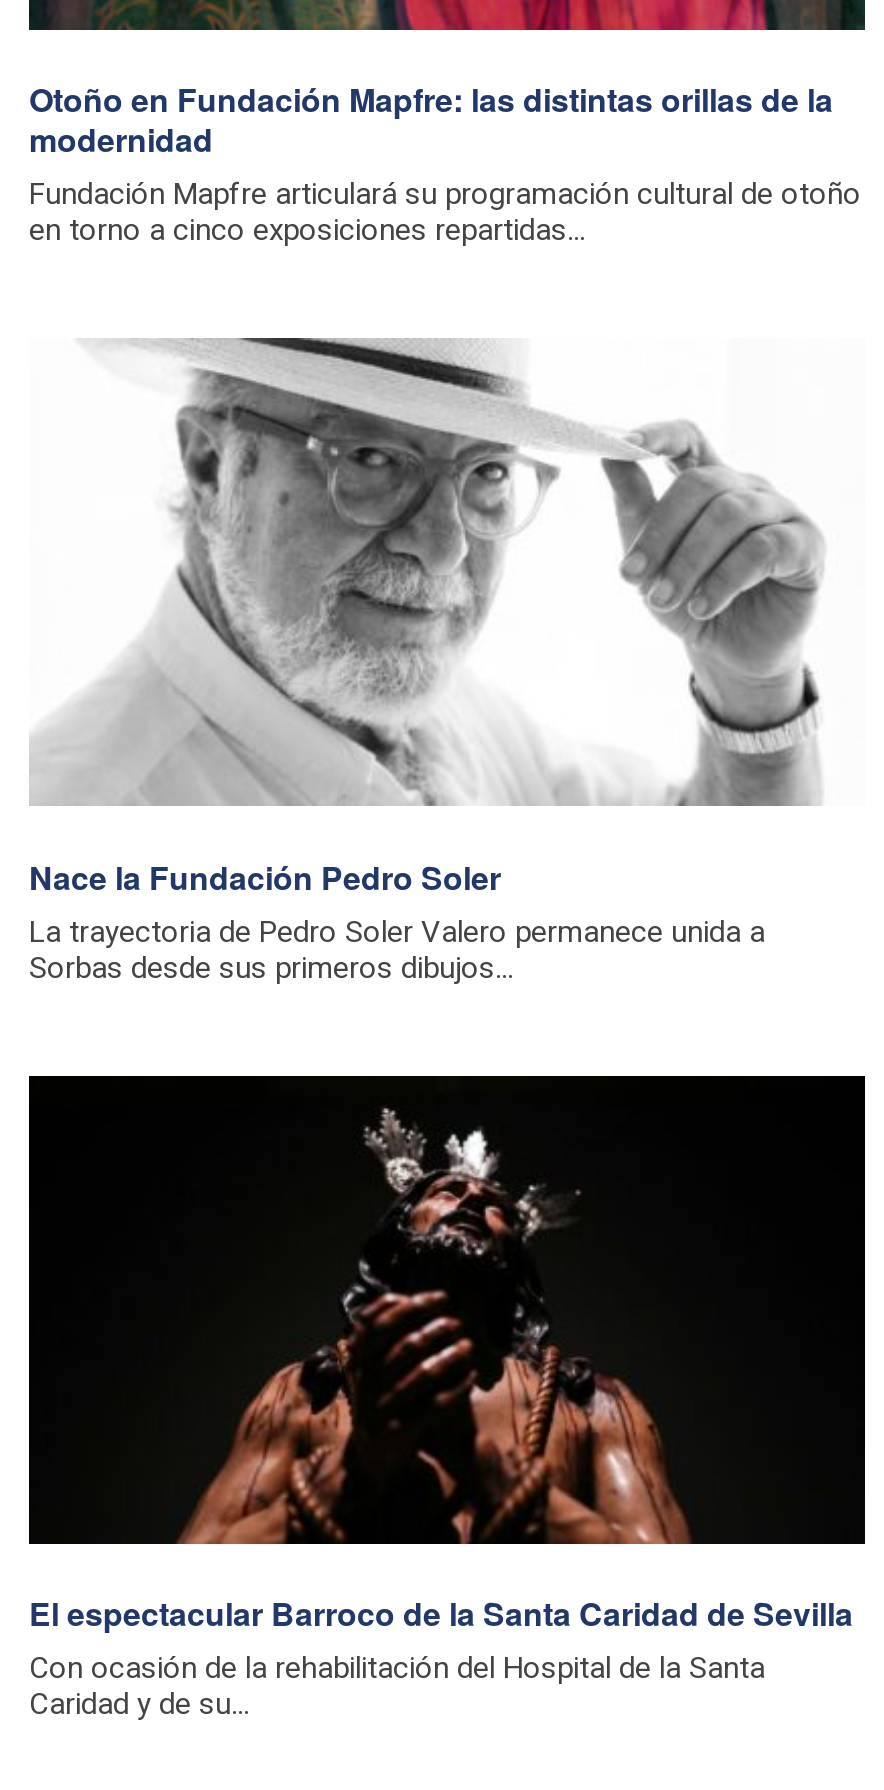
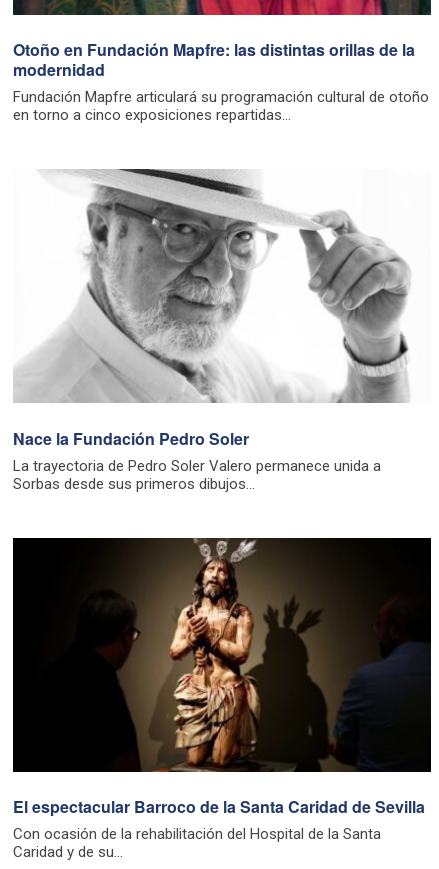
- [image]
+ [image]
